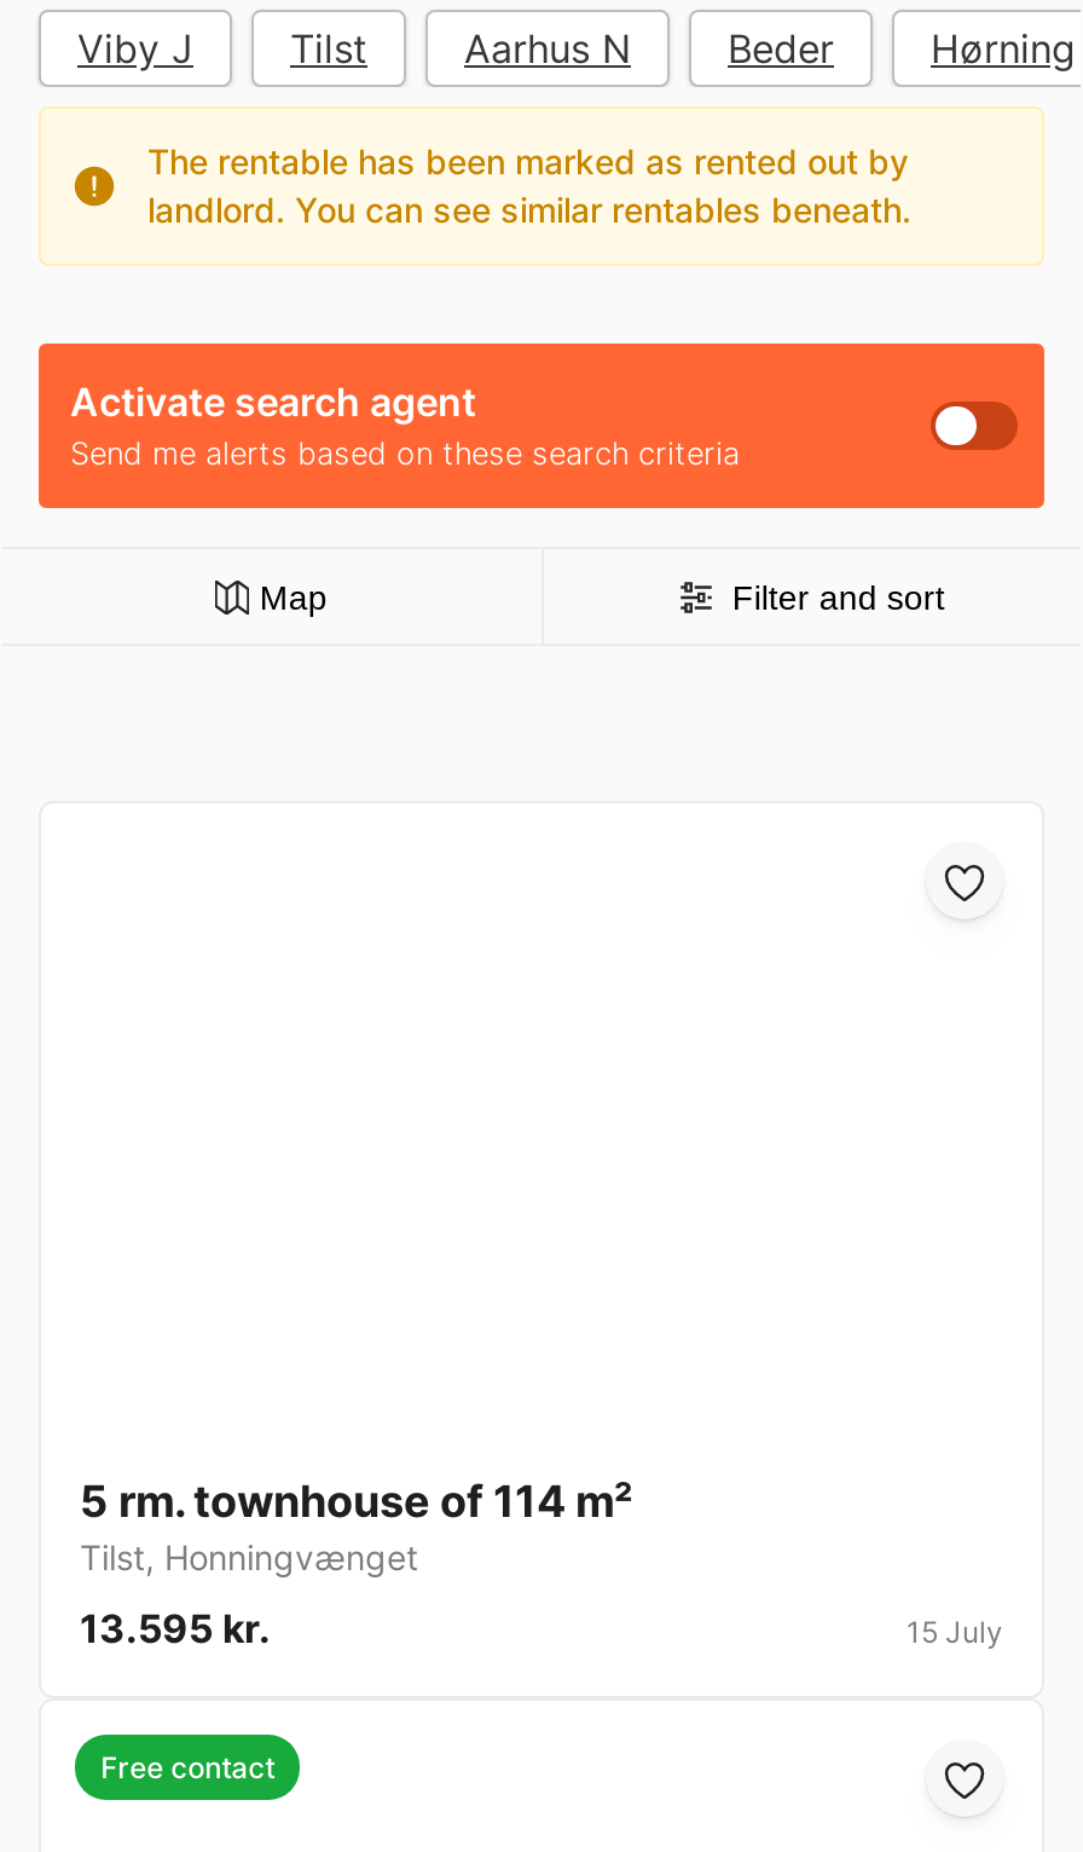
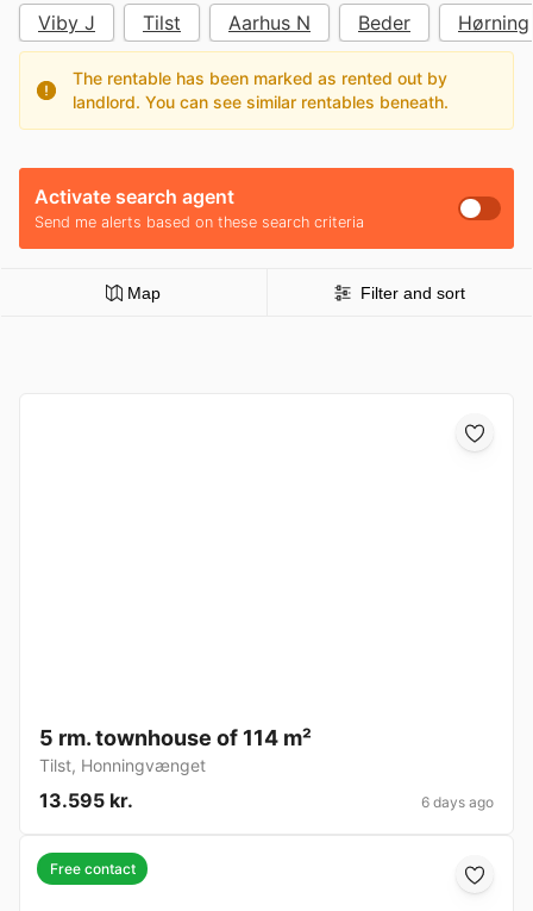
- 15 July
+ 6 days ago
